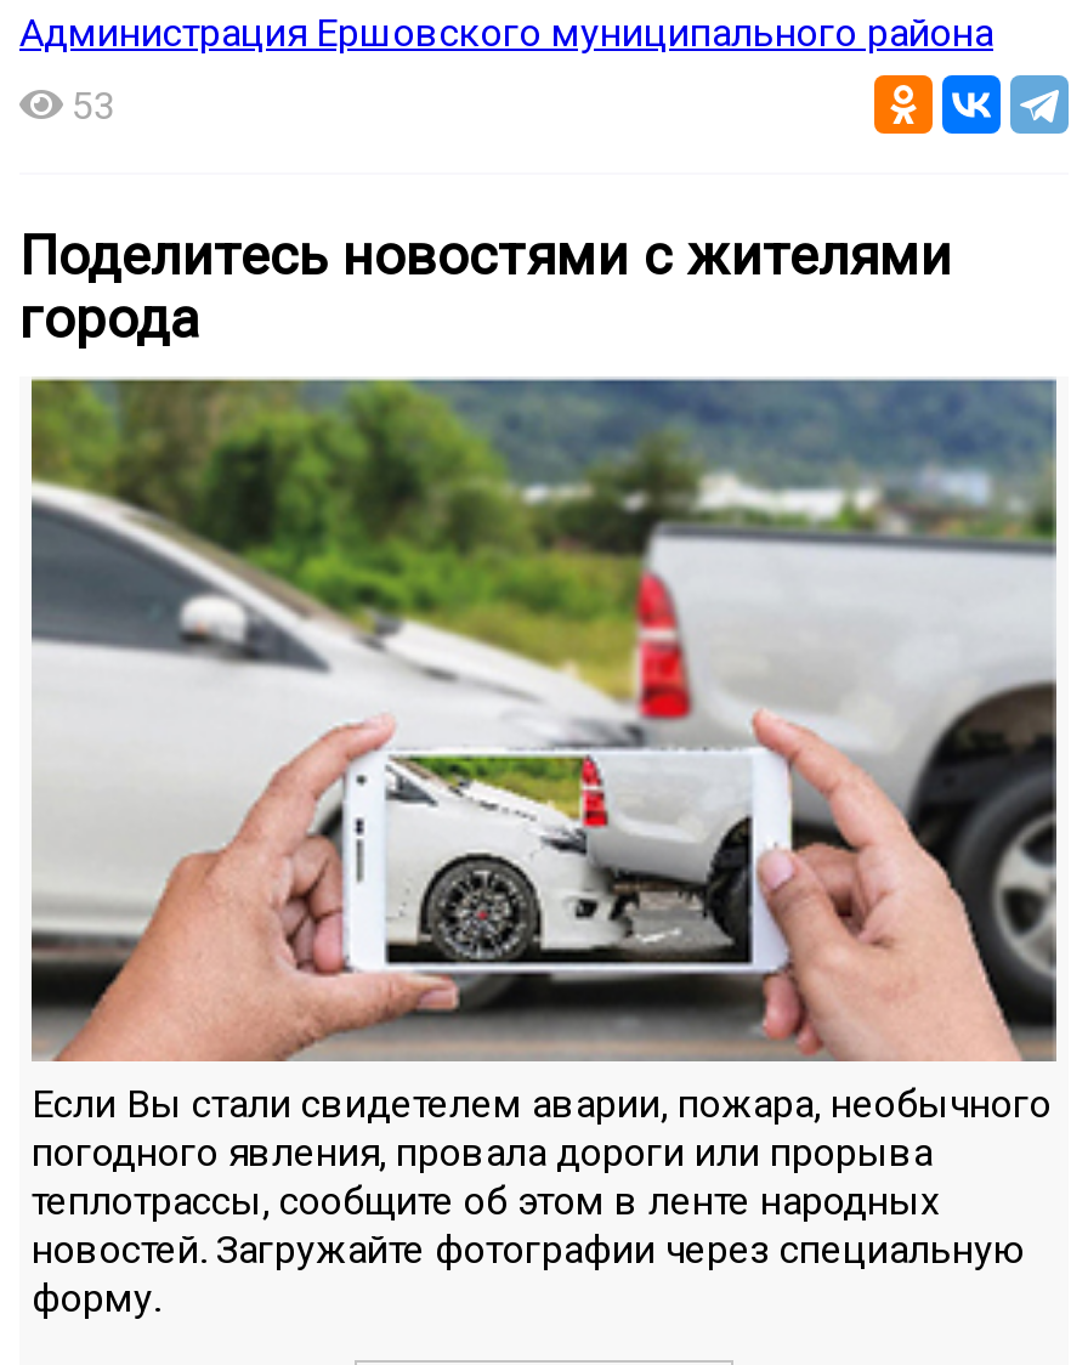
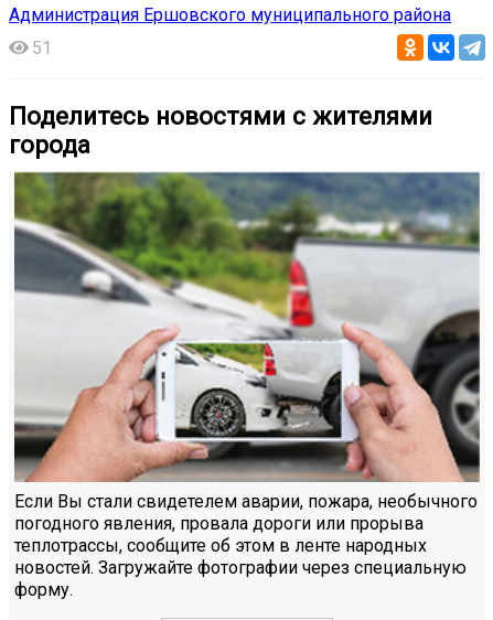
- 53
+ 51
